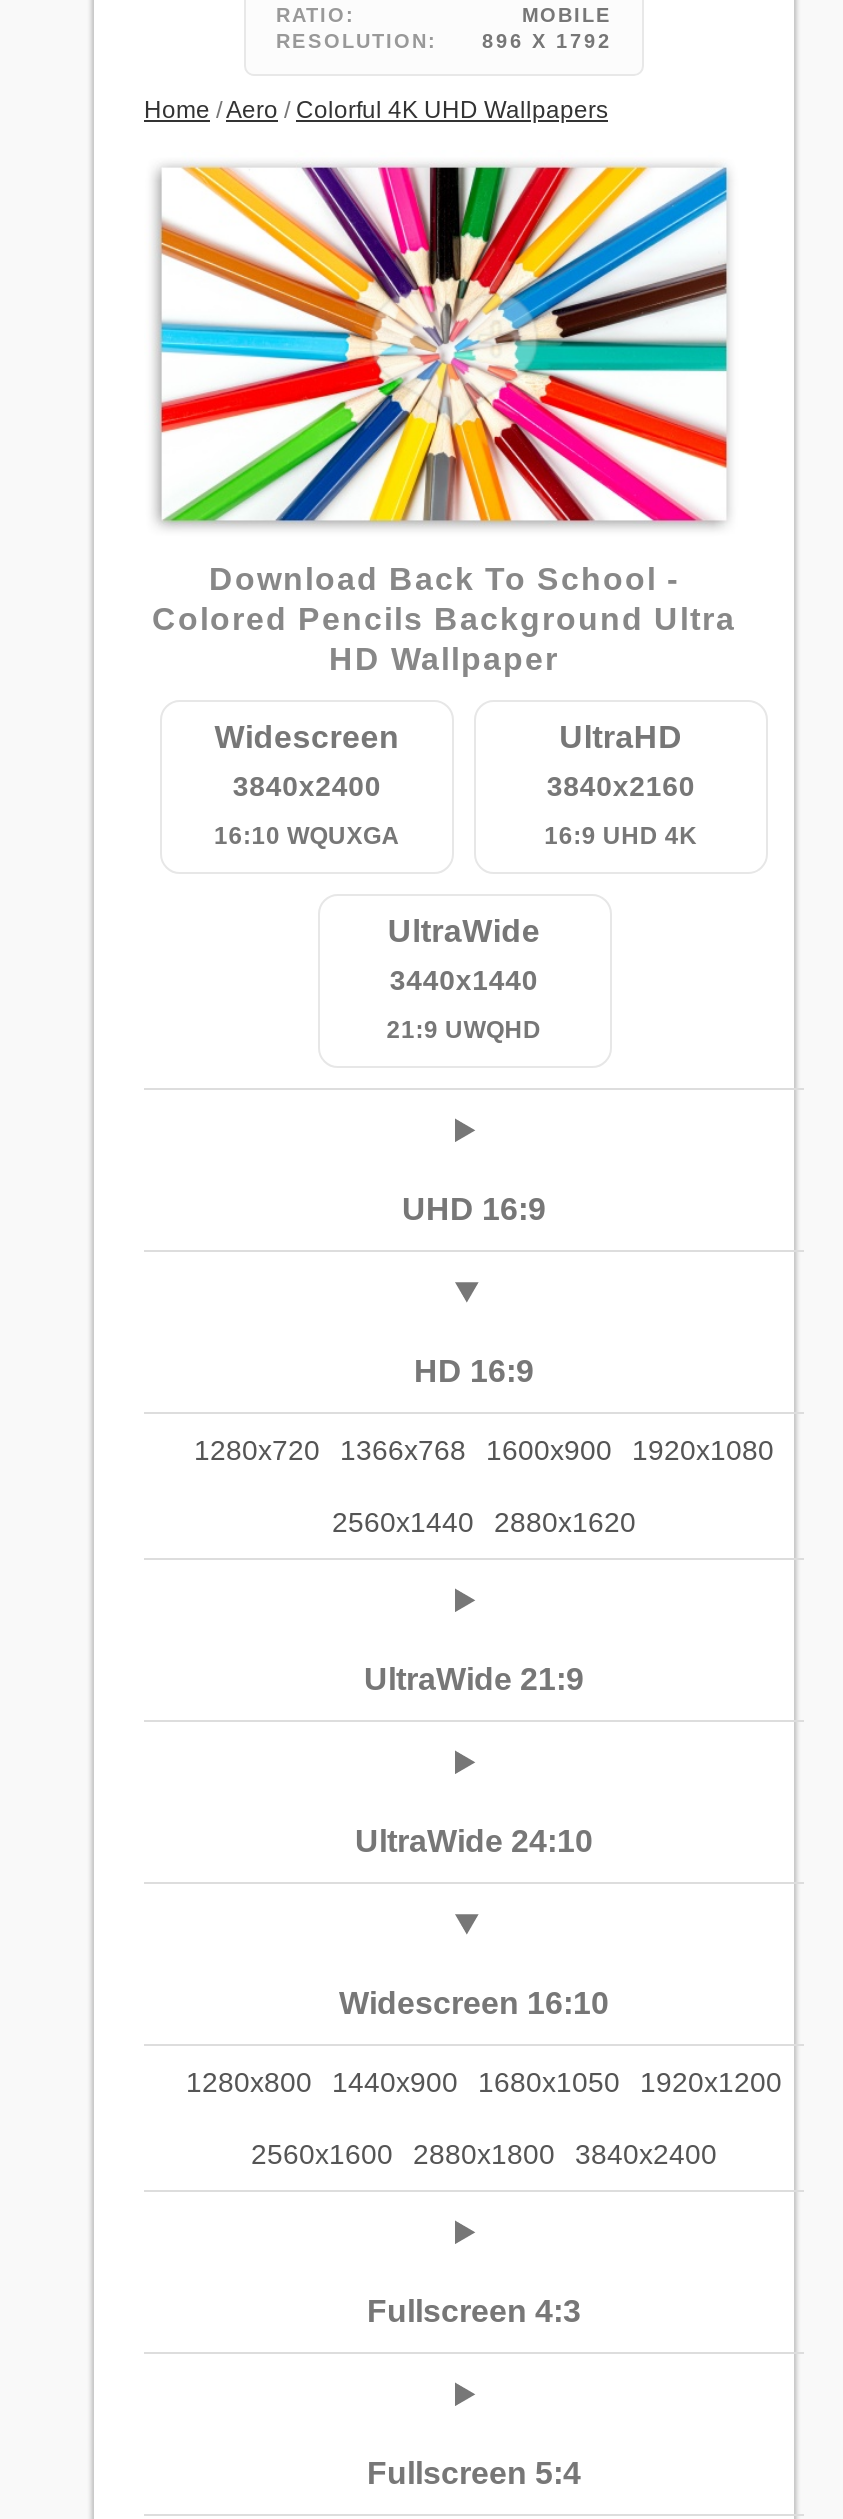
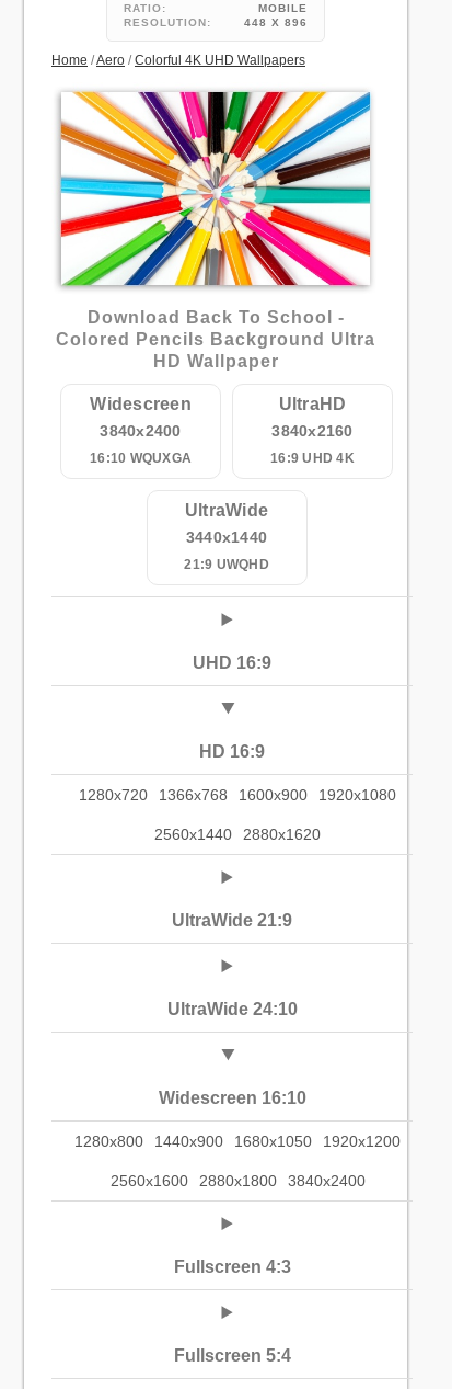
- 896 X 1792
+ 448 X 896
